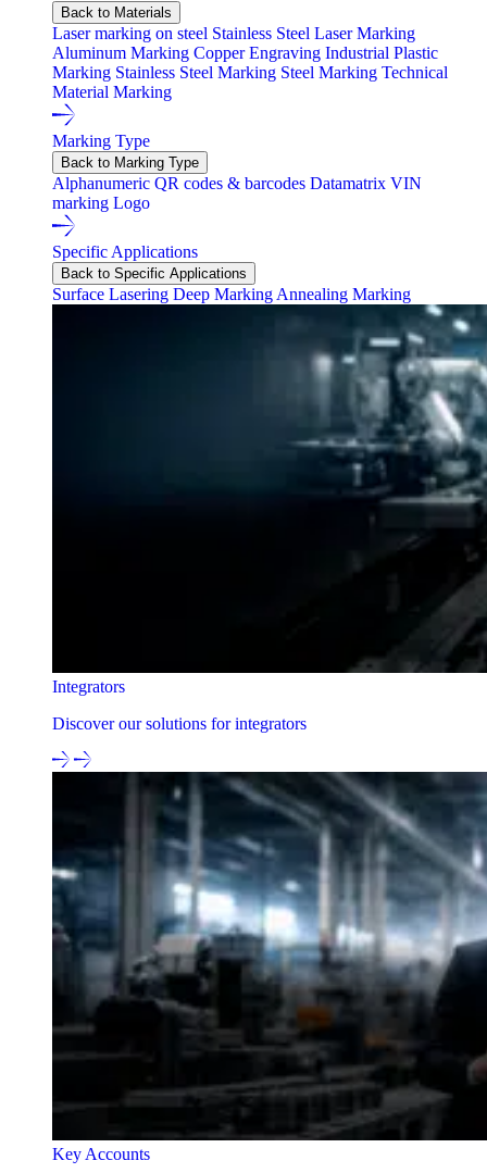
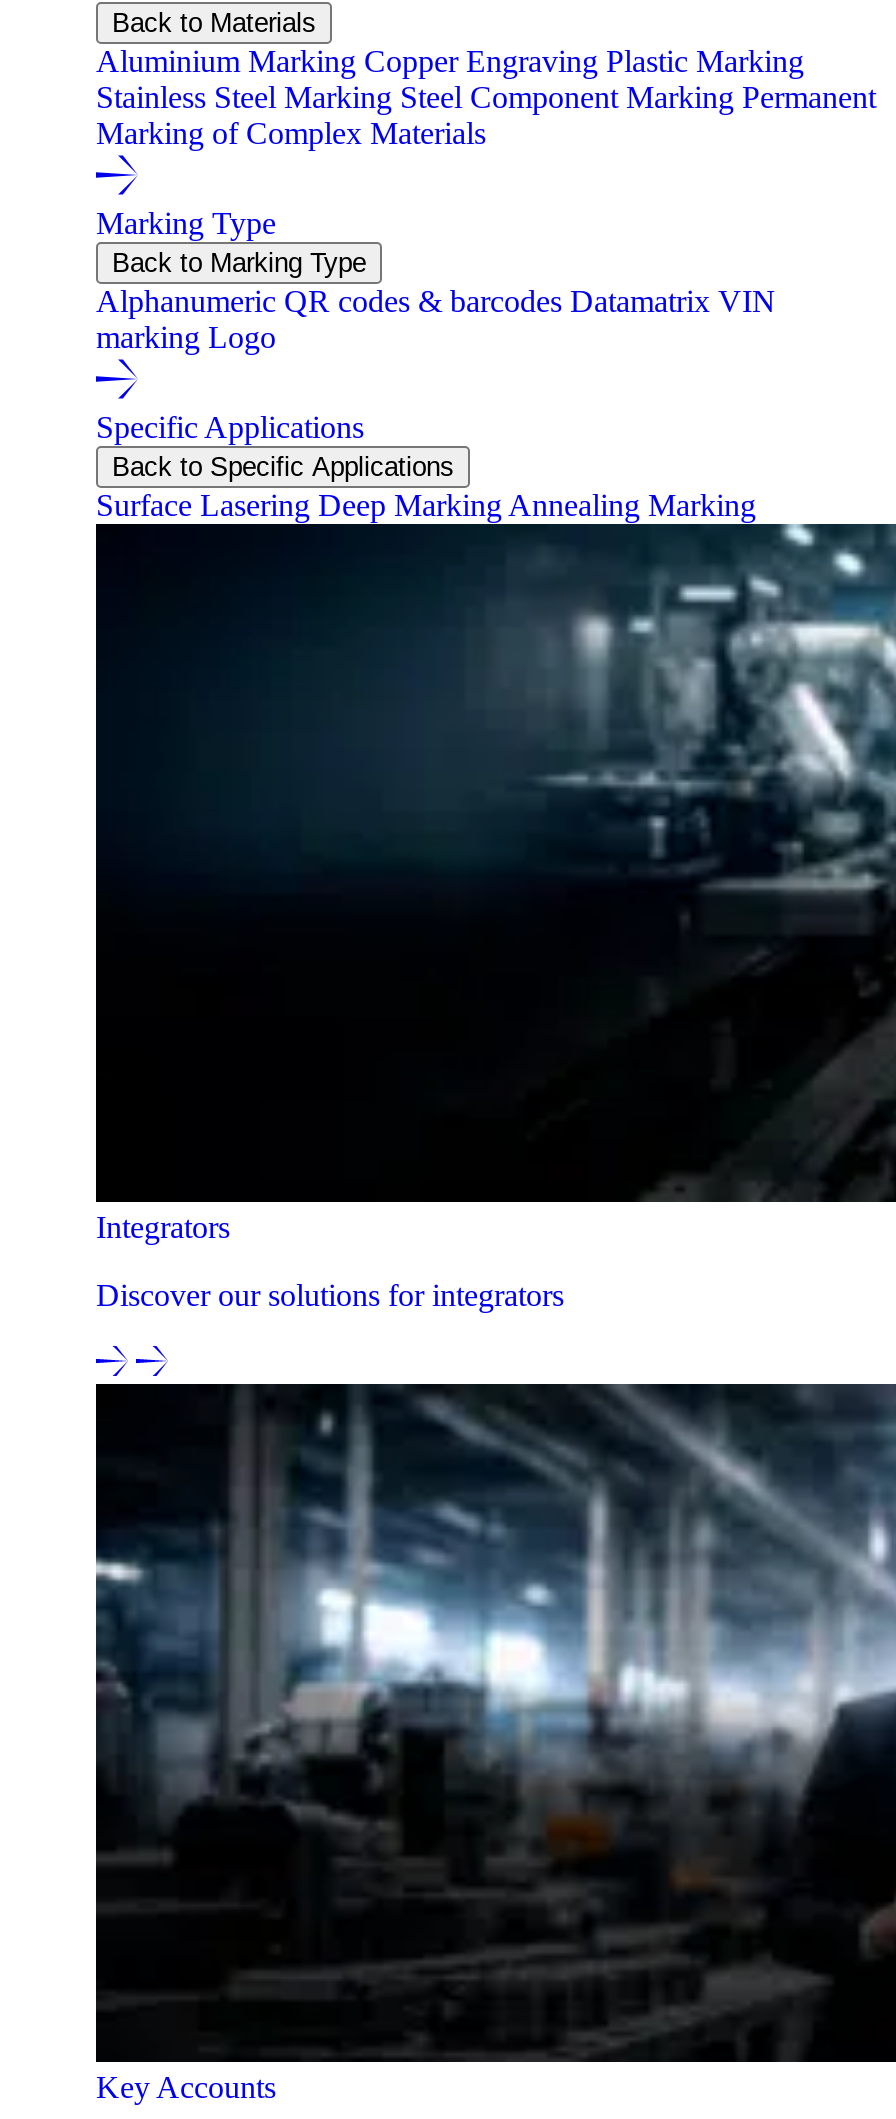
- Laser marking on steel Stainless Steel Laser Marking
- Aluminum Marking Copper Engraving Industrial Plastic
- Marking Stainless Steel Marking Steel Marking Technical
- Material Marking
+ Aluminium Marking Copper Engraving Plastic Marking
+ Stainless Steel Marking Steel Component Marking Permanent
+ Marking of Complex Materials
